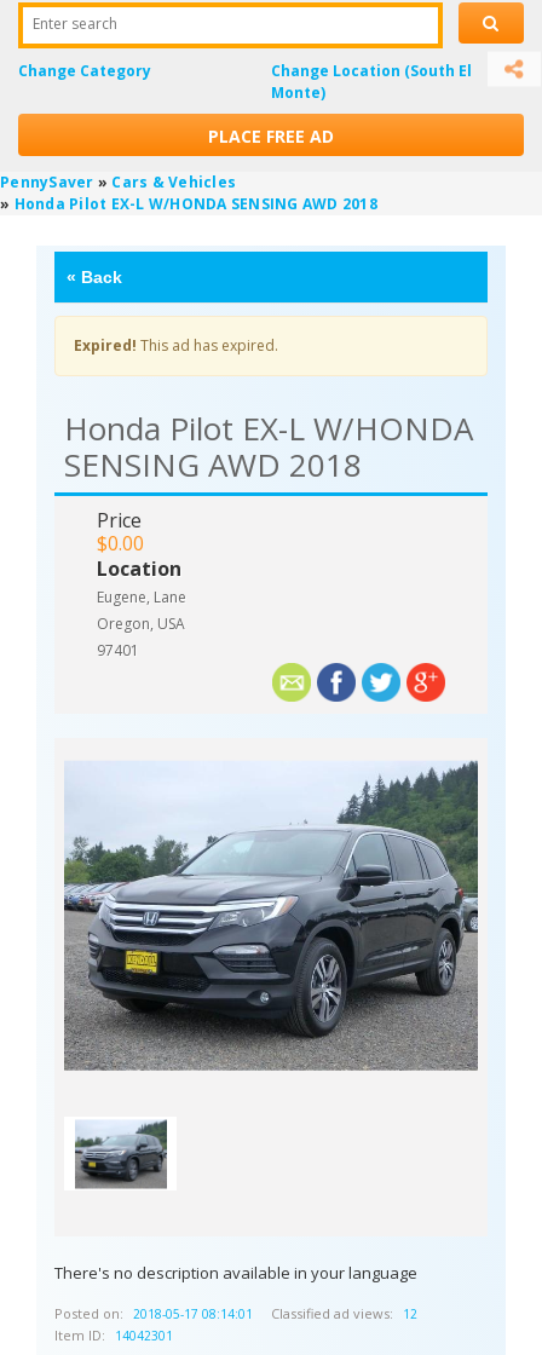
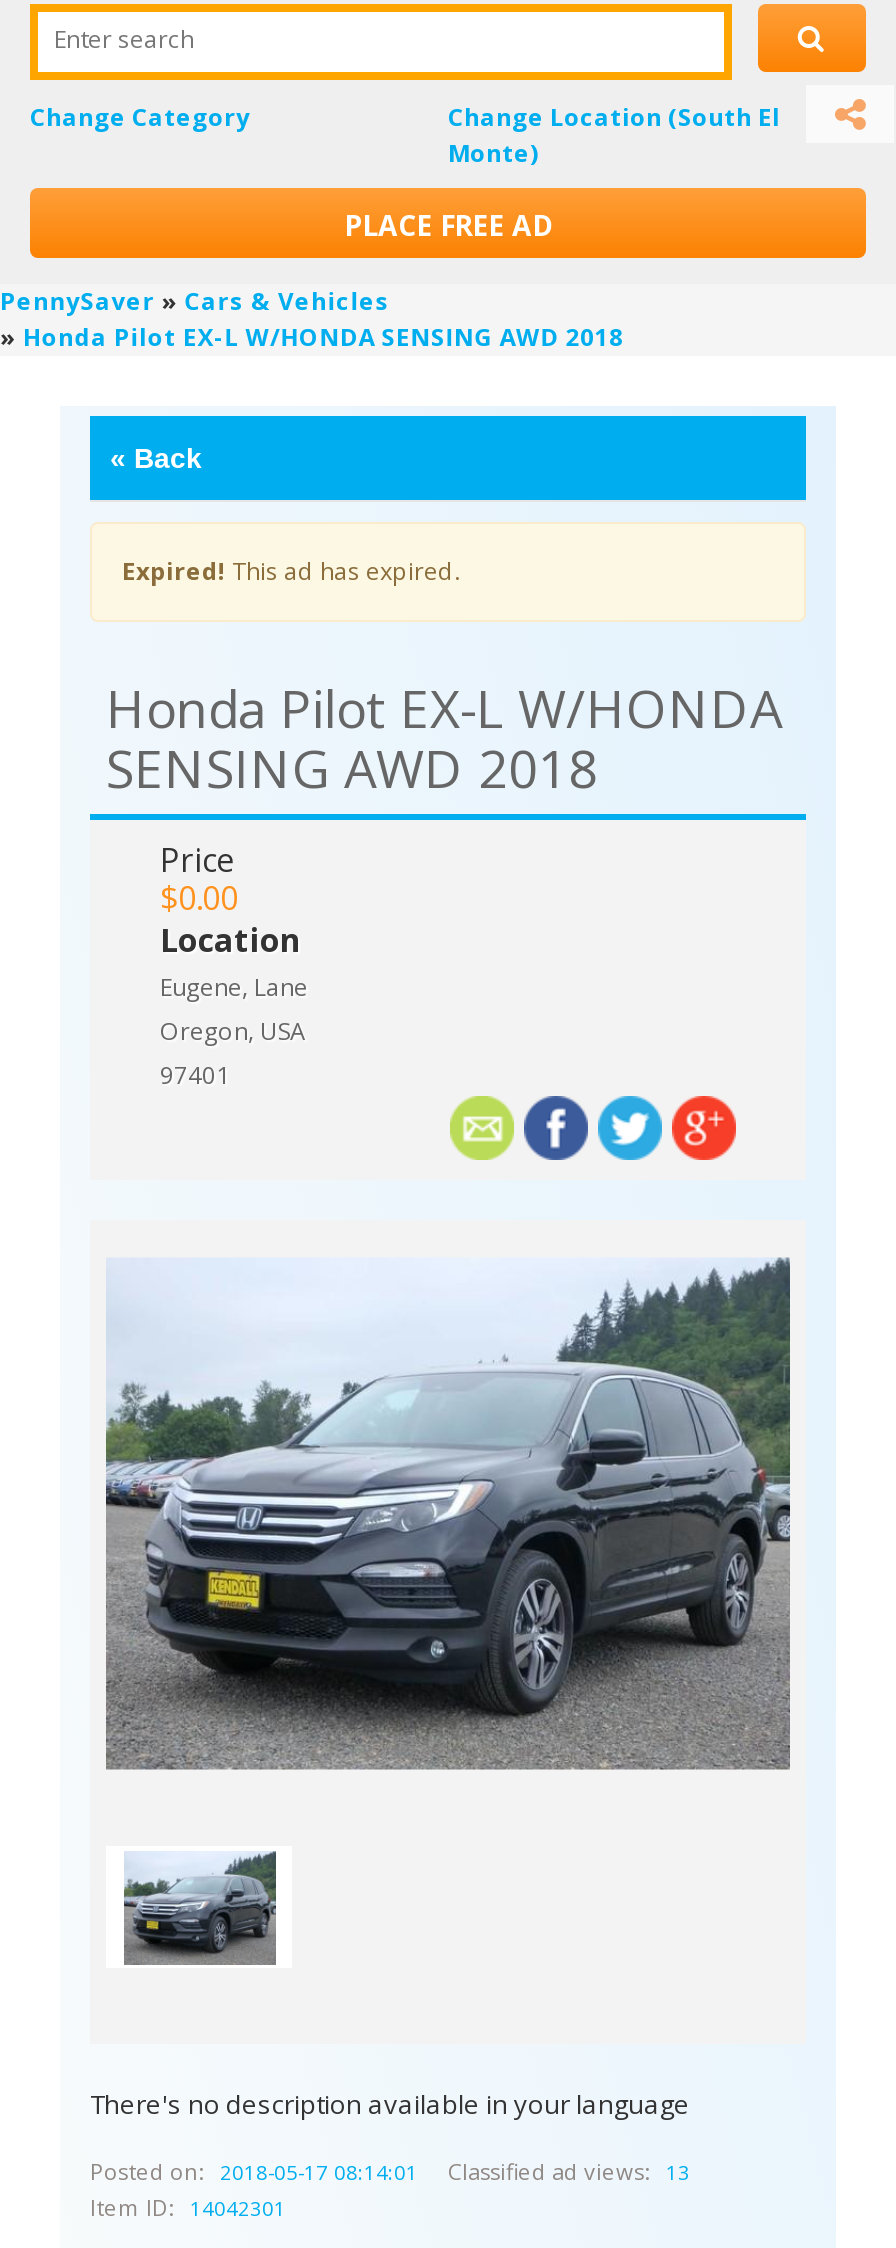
- Classified ad views: 12
+ Classified ad views: 13
